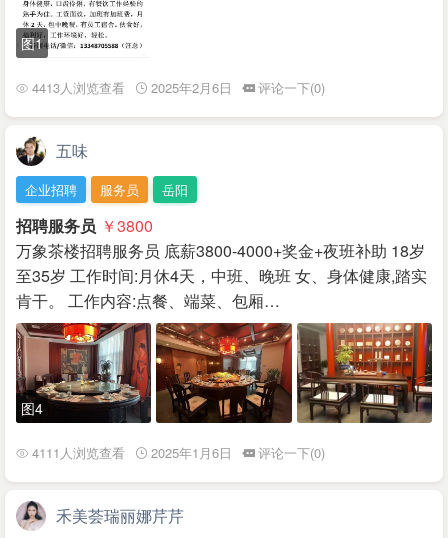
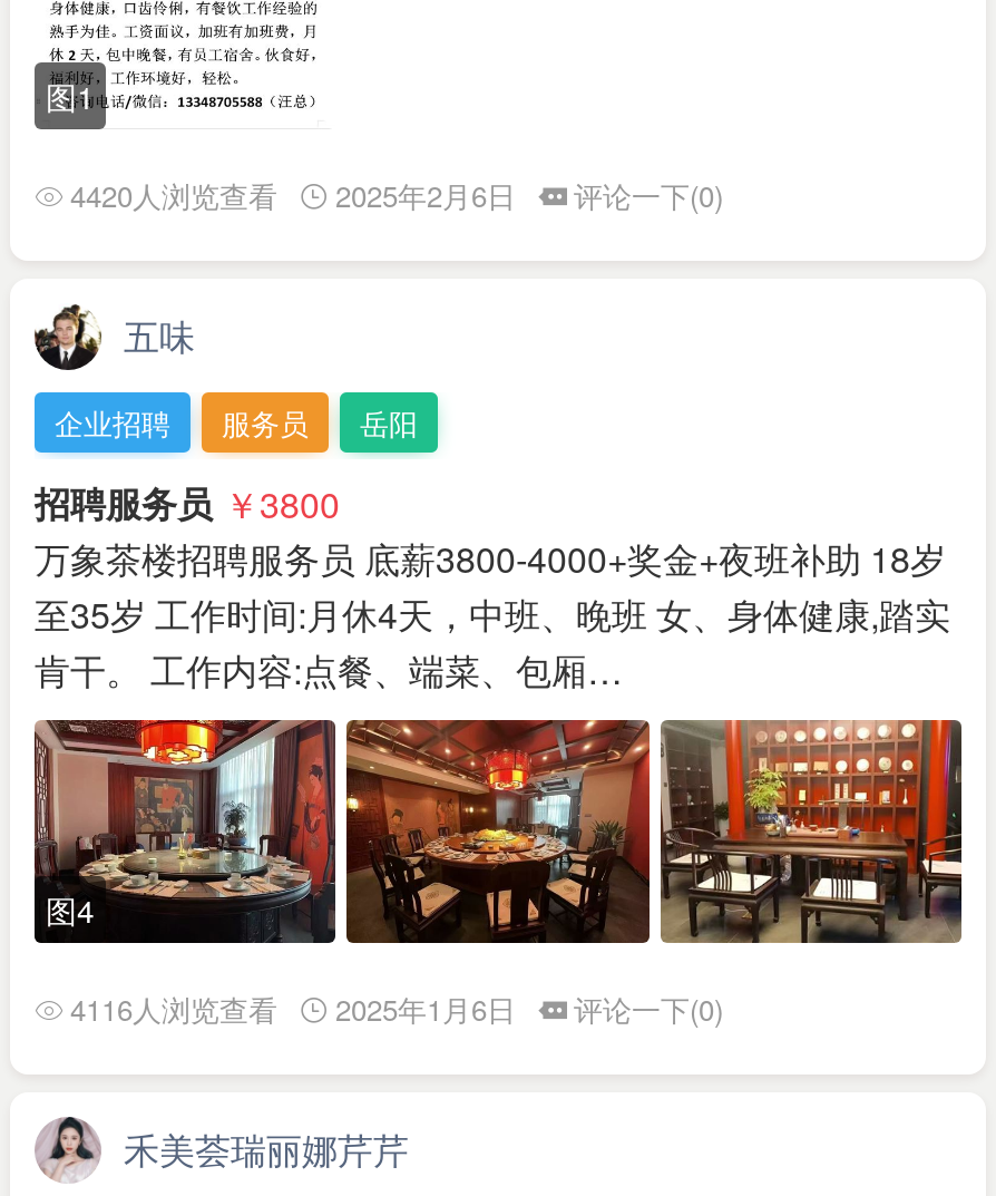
- 4413人浏览查看 2025年2月6日 评论一下(0)
+ 4420人浏览查看 2025年2月6日 评论一下(0)

- 4111人浏览查看 2025年1月6日 评论一下(0)
+ 4116人浏览查看 2025年1月6日 评论一下(0)
